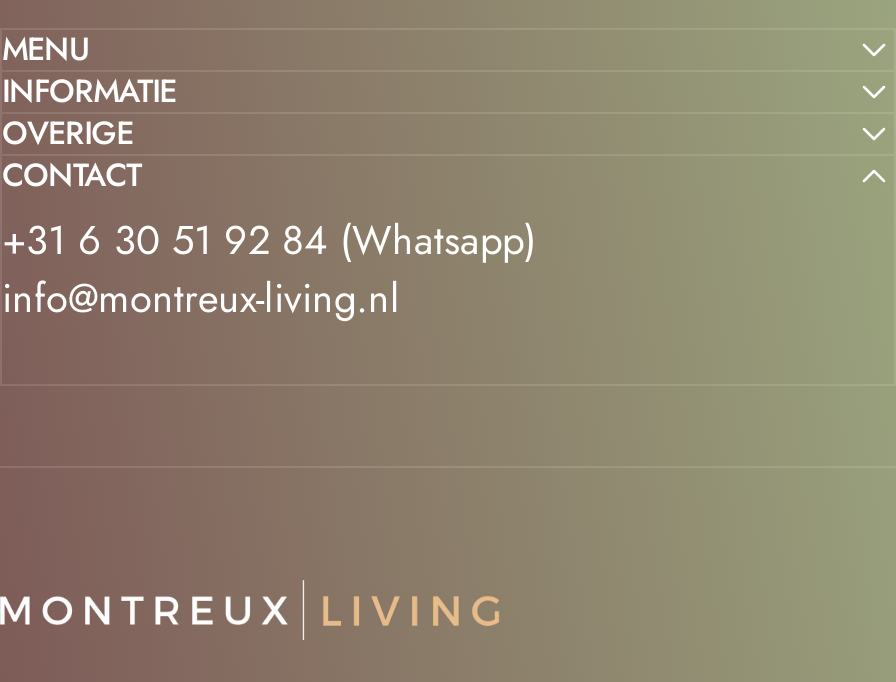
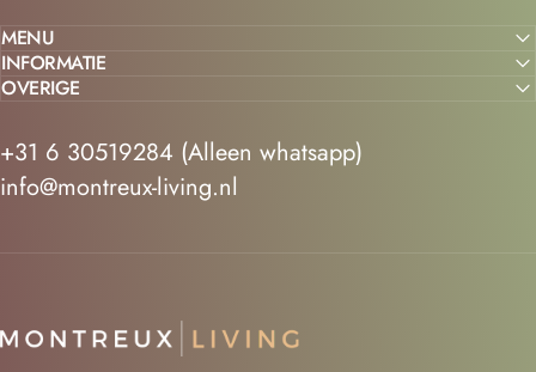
- CONTACT
- +31 6 30 51 92 84 (Whatsapp)
+ +31 6 30519284 (Alleen whatsapp)
